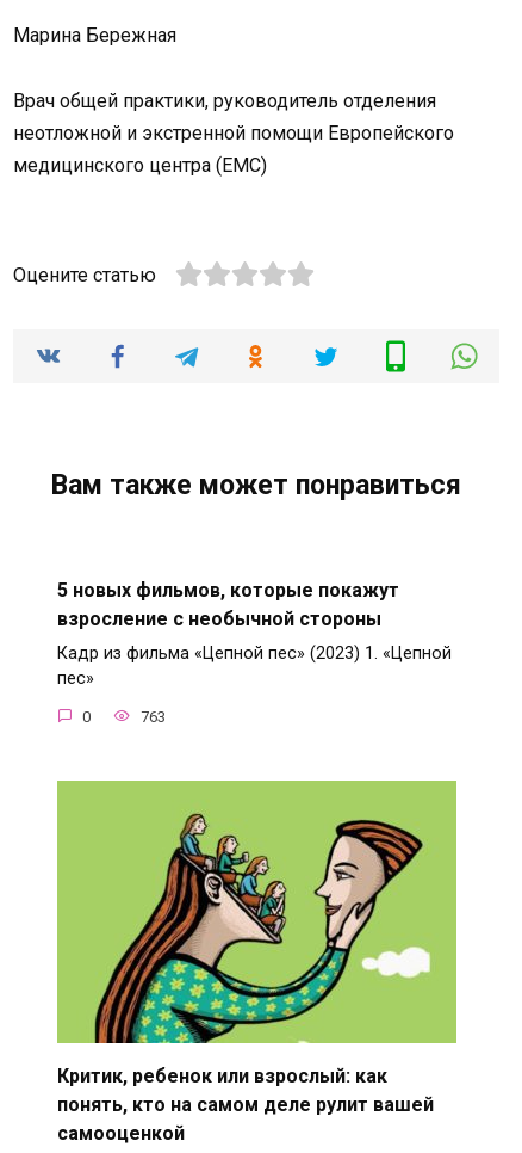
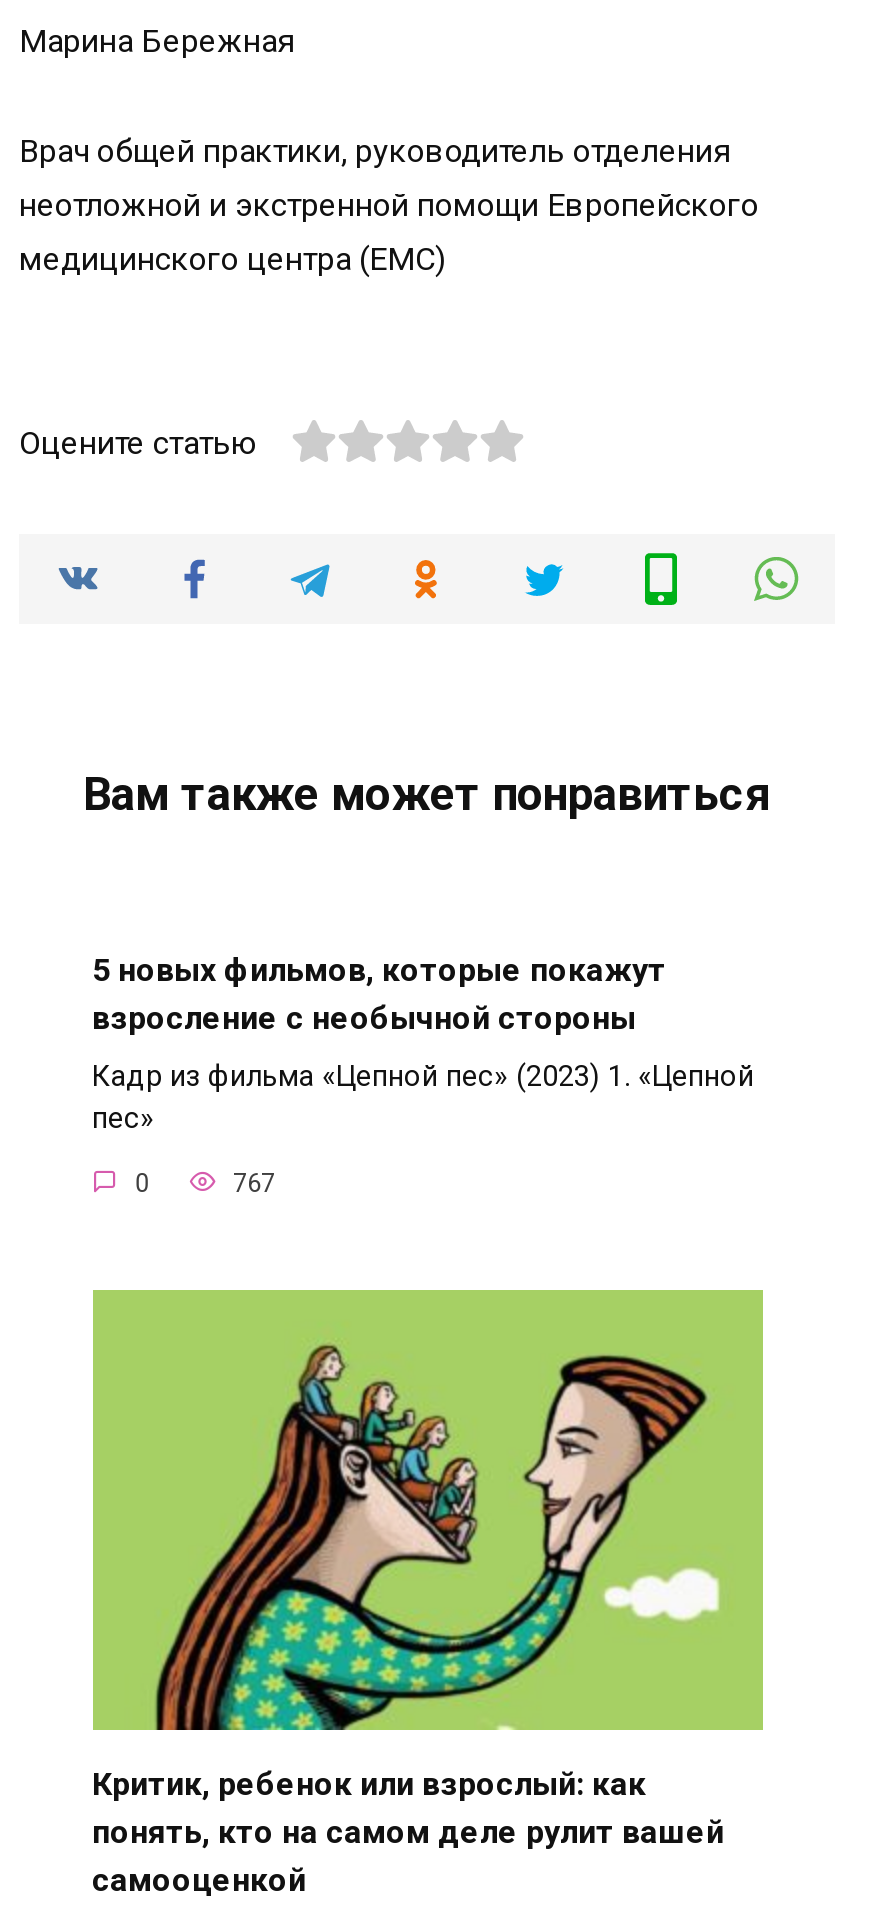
- 763
+ 767
